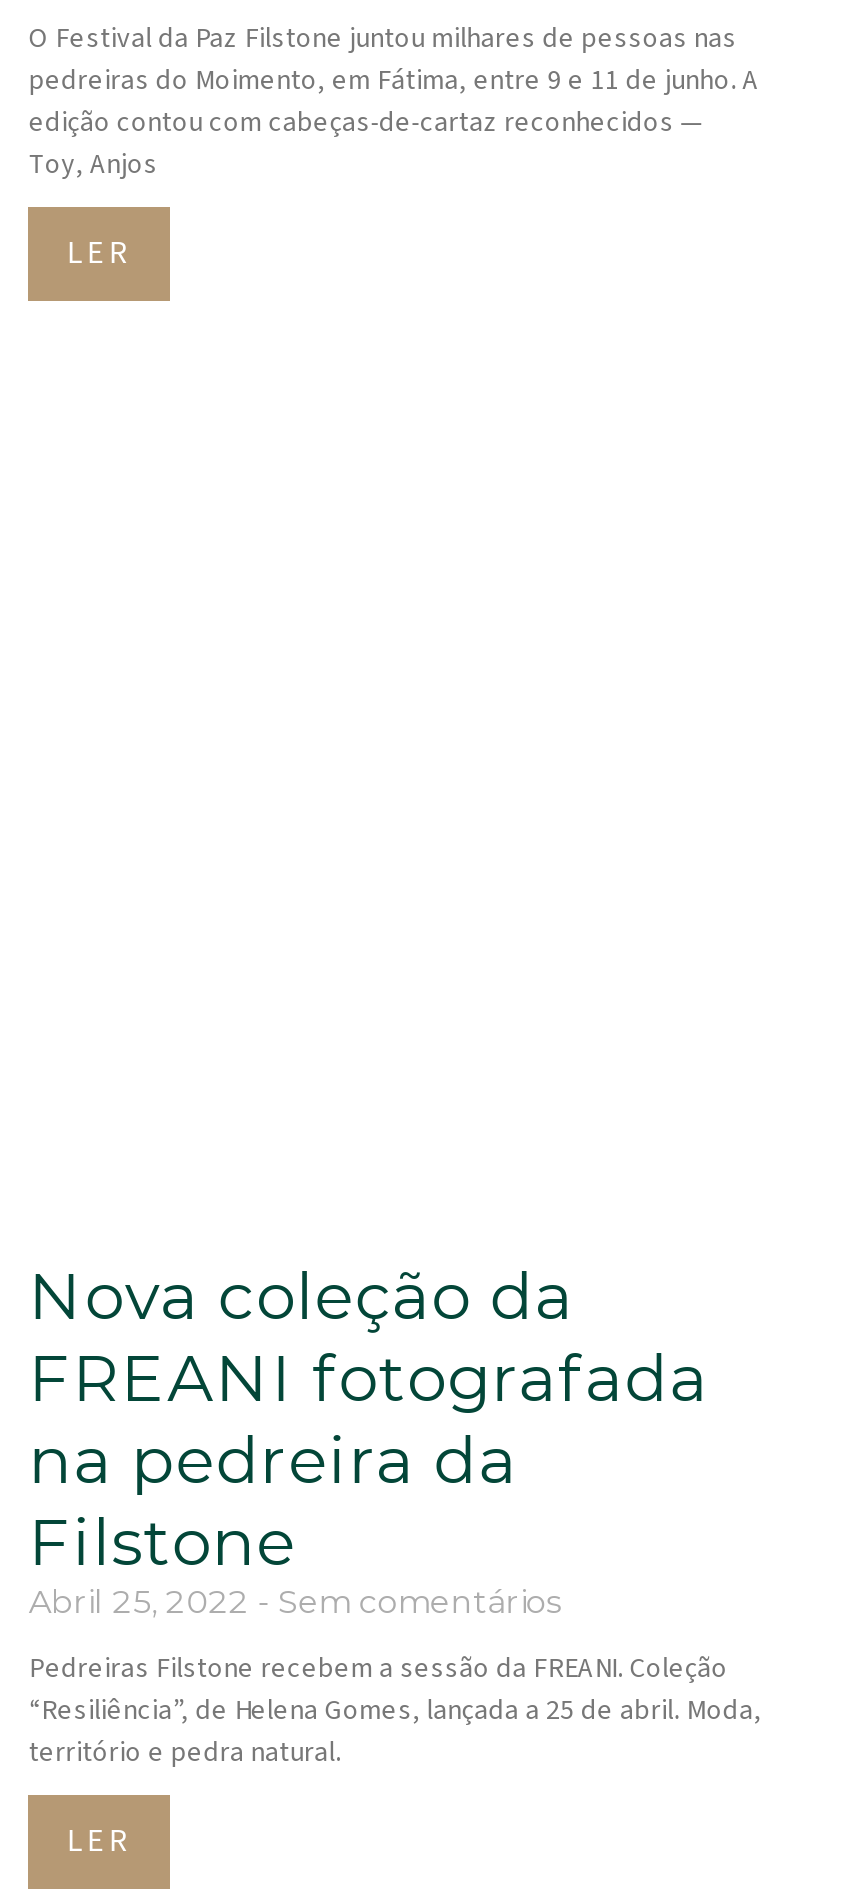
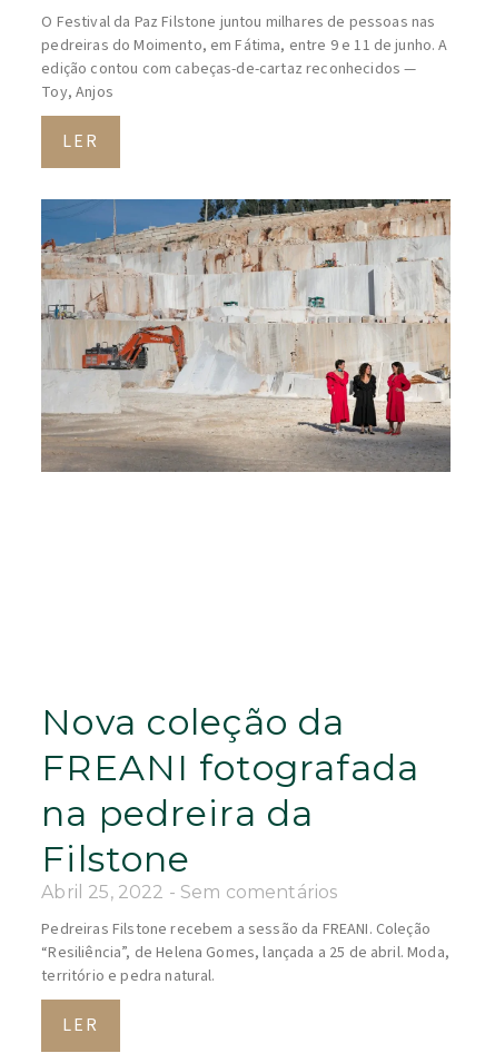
+ [image]
